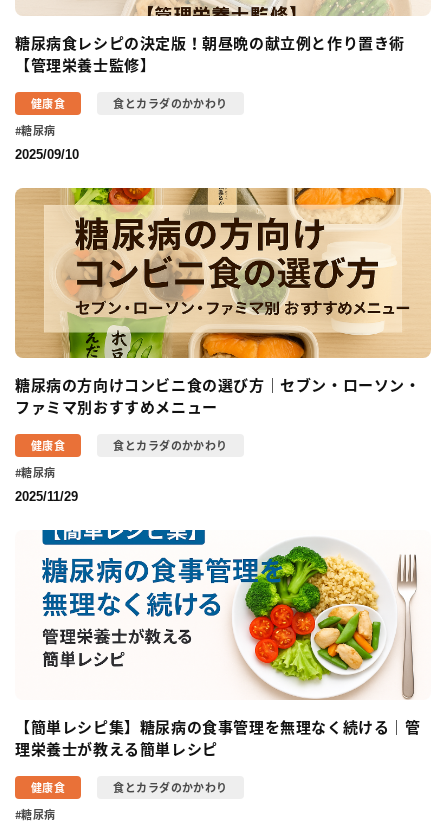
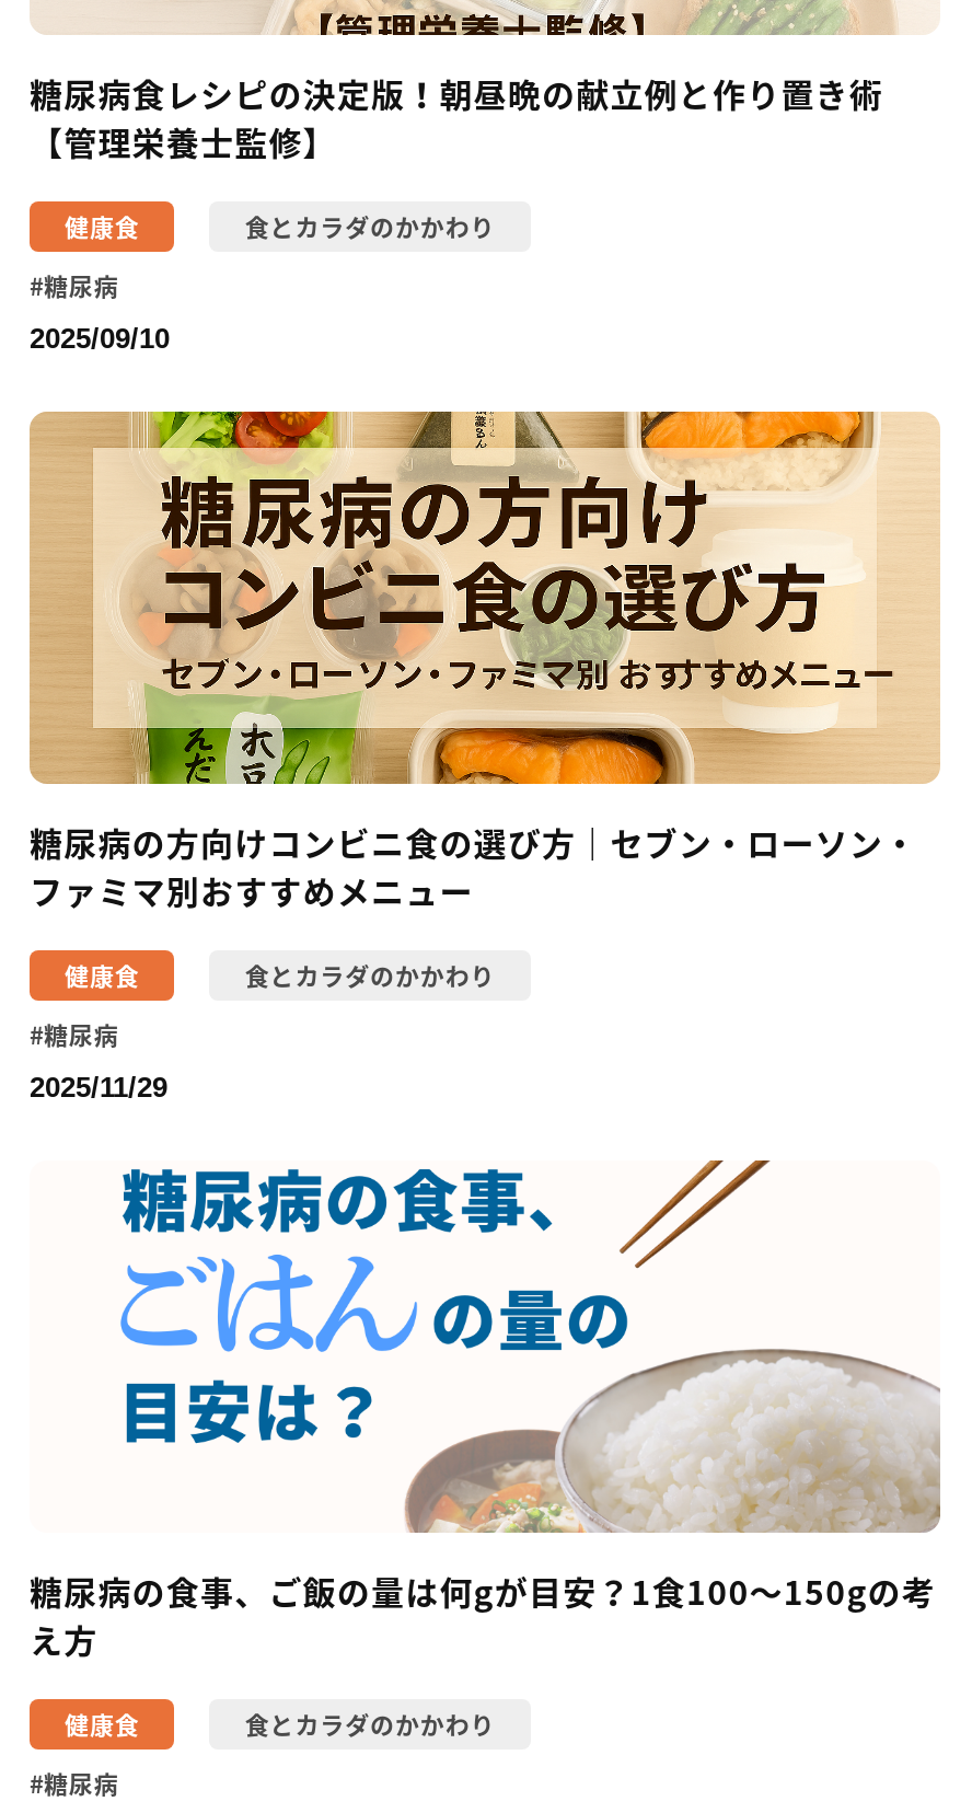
- [image]
- 【簡単レシピ集】糖尿病の食事管理を無理なく続ける｜管
- 理栄養士が教える簡単レシピ
+ [image]
+ 糖尿病の食事、ご飯の量は何gが目安？1食100〜150gの考
+ え方
